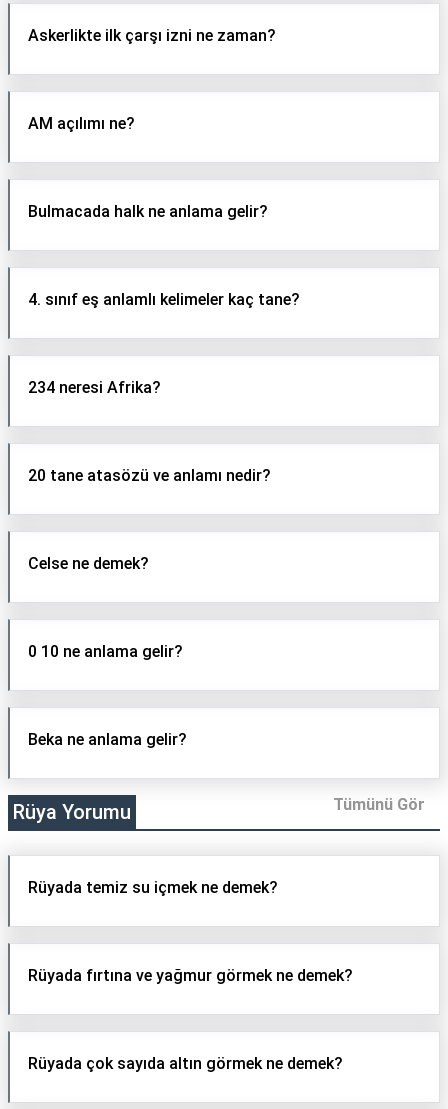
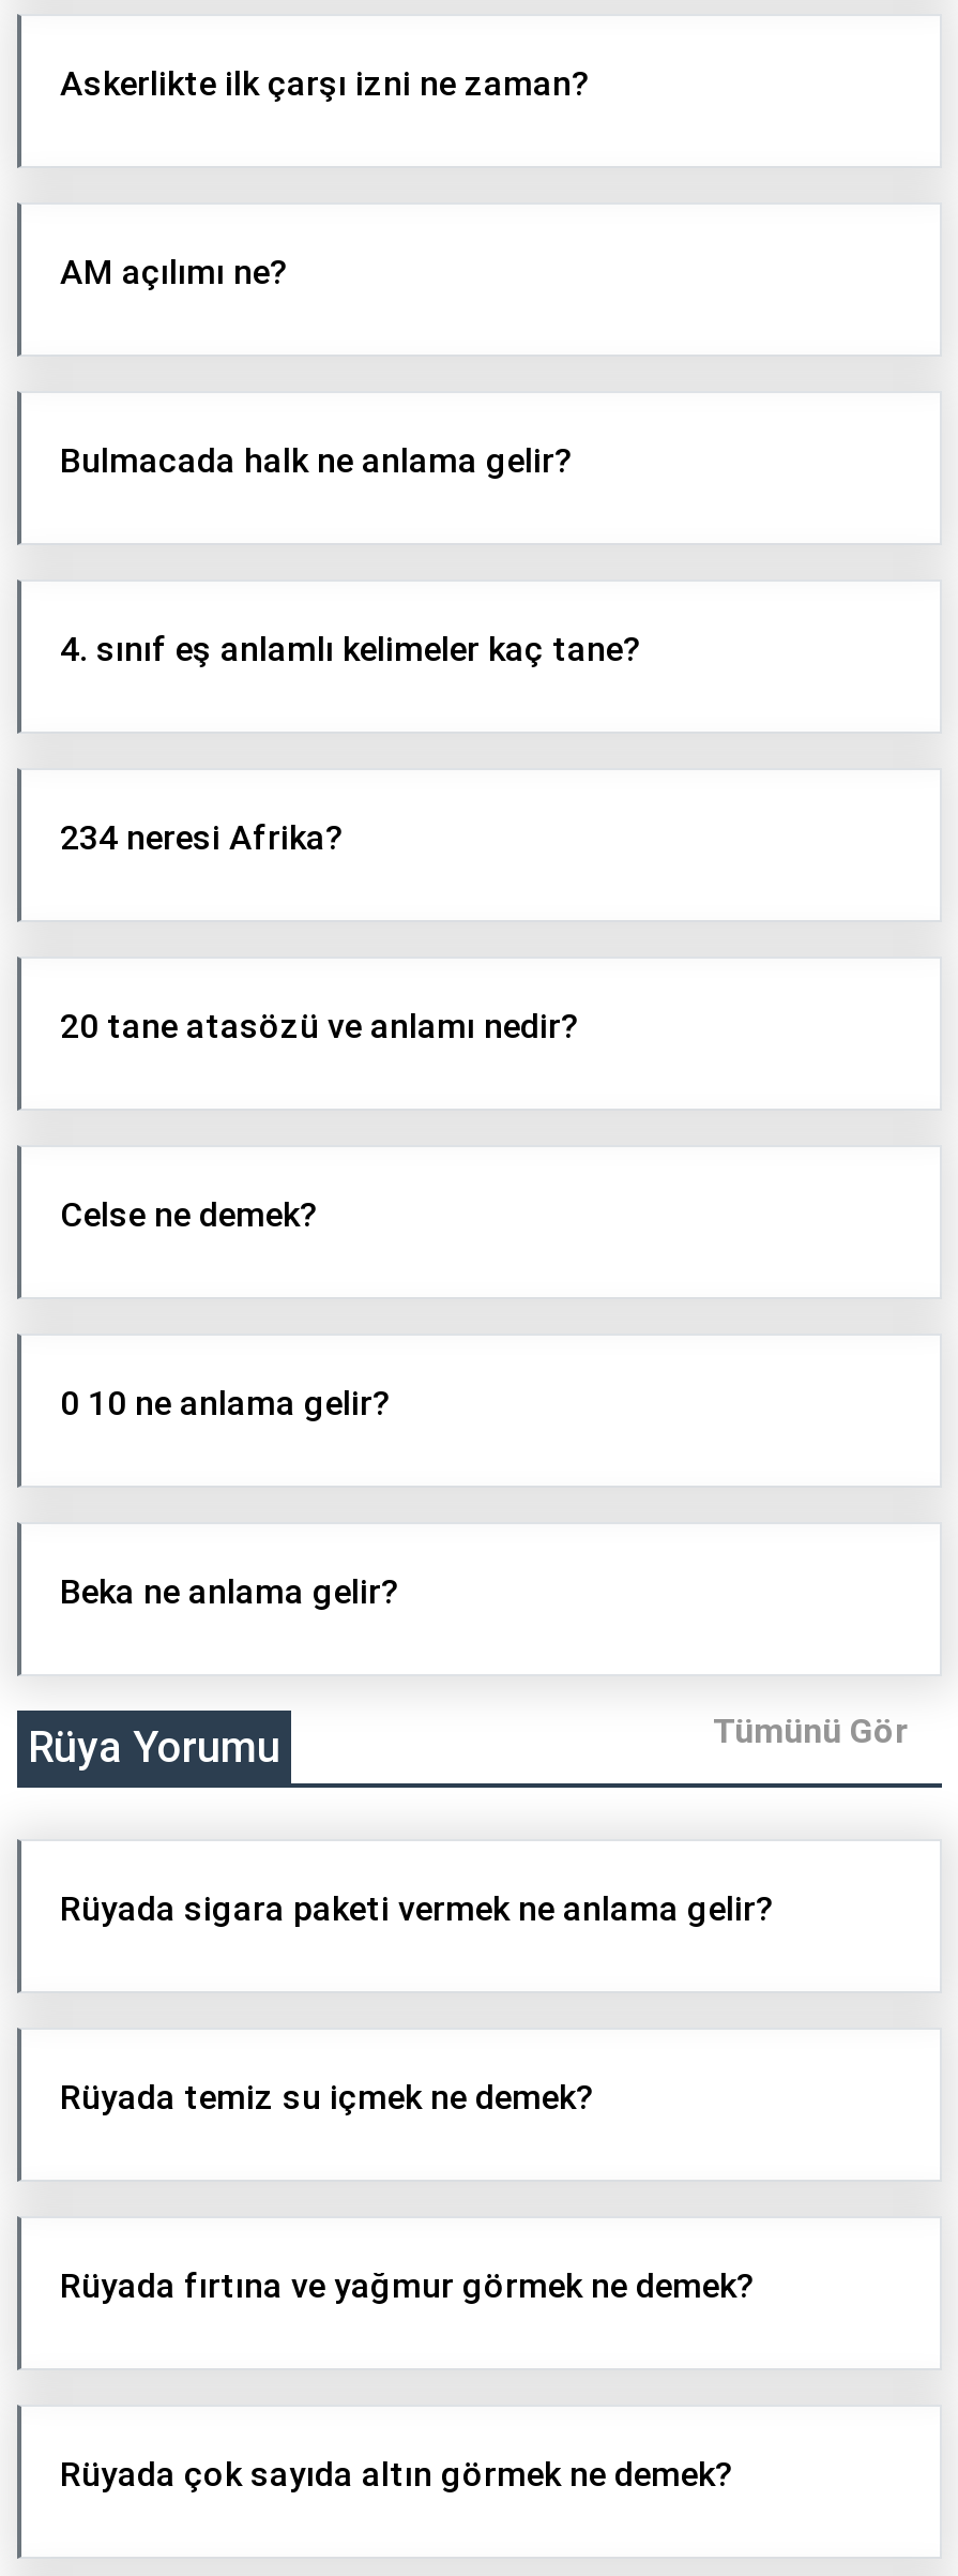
+ Rüyada sigara paketi vermek ne anlama gelir?
